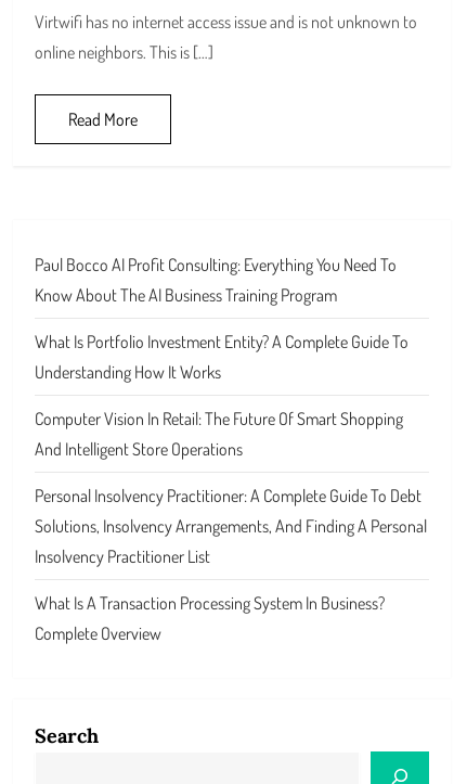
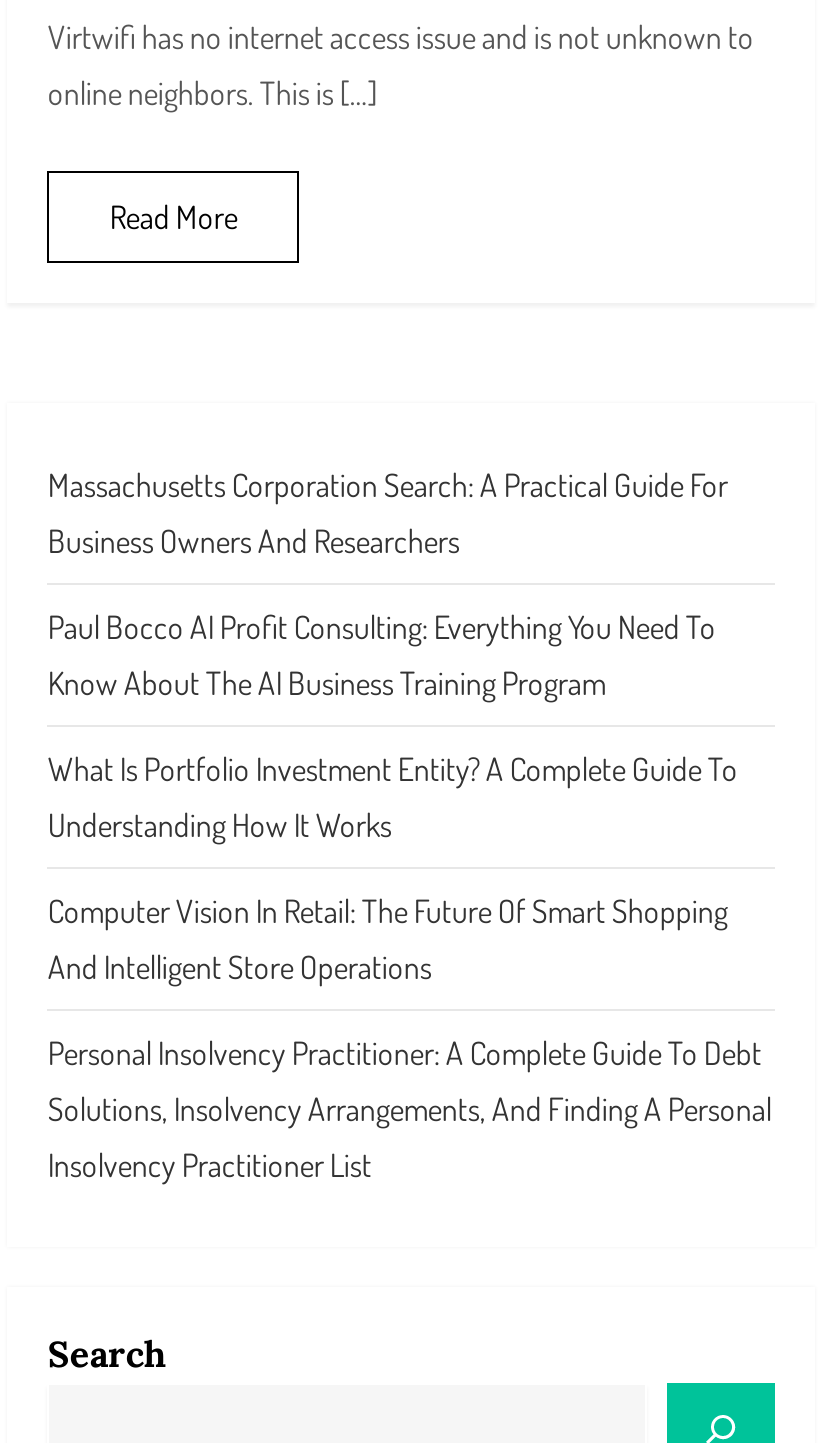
+ Massachusetts Corporation Search: A Practical Guide For
+ Business Owners And Researchers

moved down: Paul Bocco AI Profit Consulting: Everything You Need To | Know About The AI Business Training Program | What Is Portfolio Investment Entity? A Complete Guide To | ... | Solutions, Insolvency Arrangements, And Finding A Personal | Insolvency Practitioner List

- What Is A Transaction Processing System In Business?
- Complete Overview
